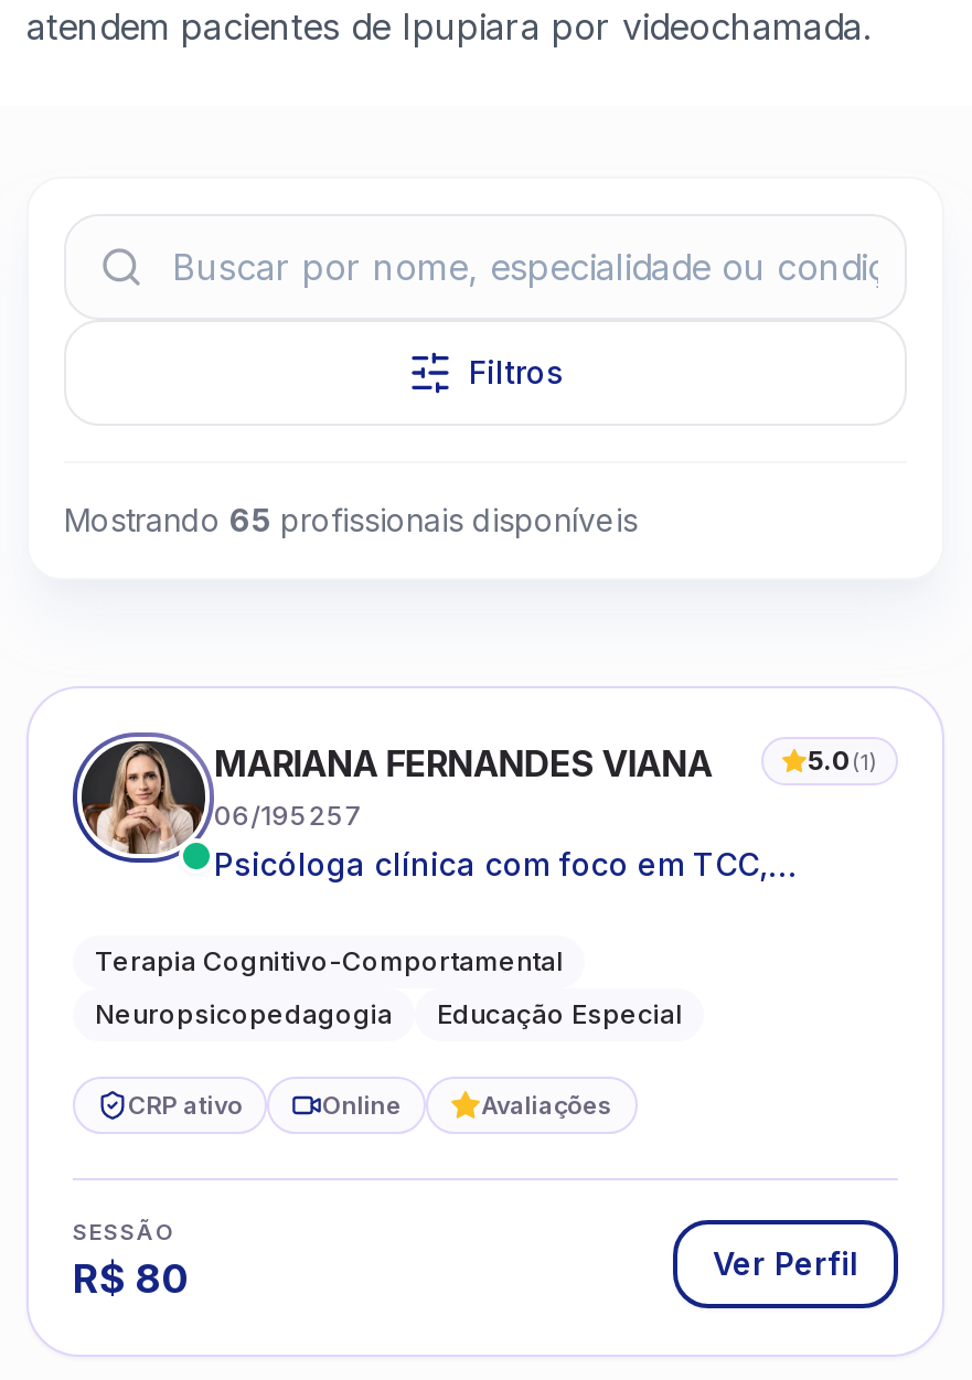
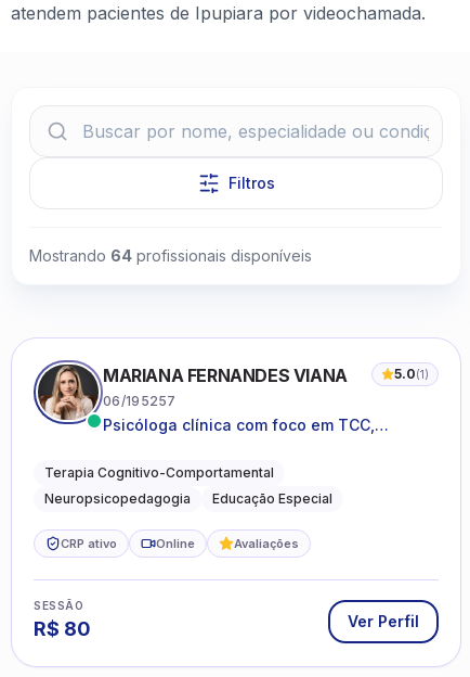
- Mostrando 65 profissionais disponíveis
+ Mostrando 64 profissionais disponíveis
